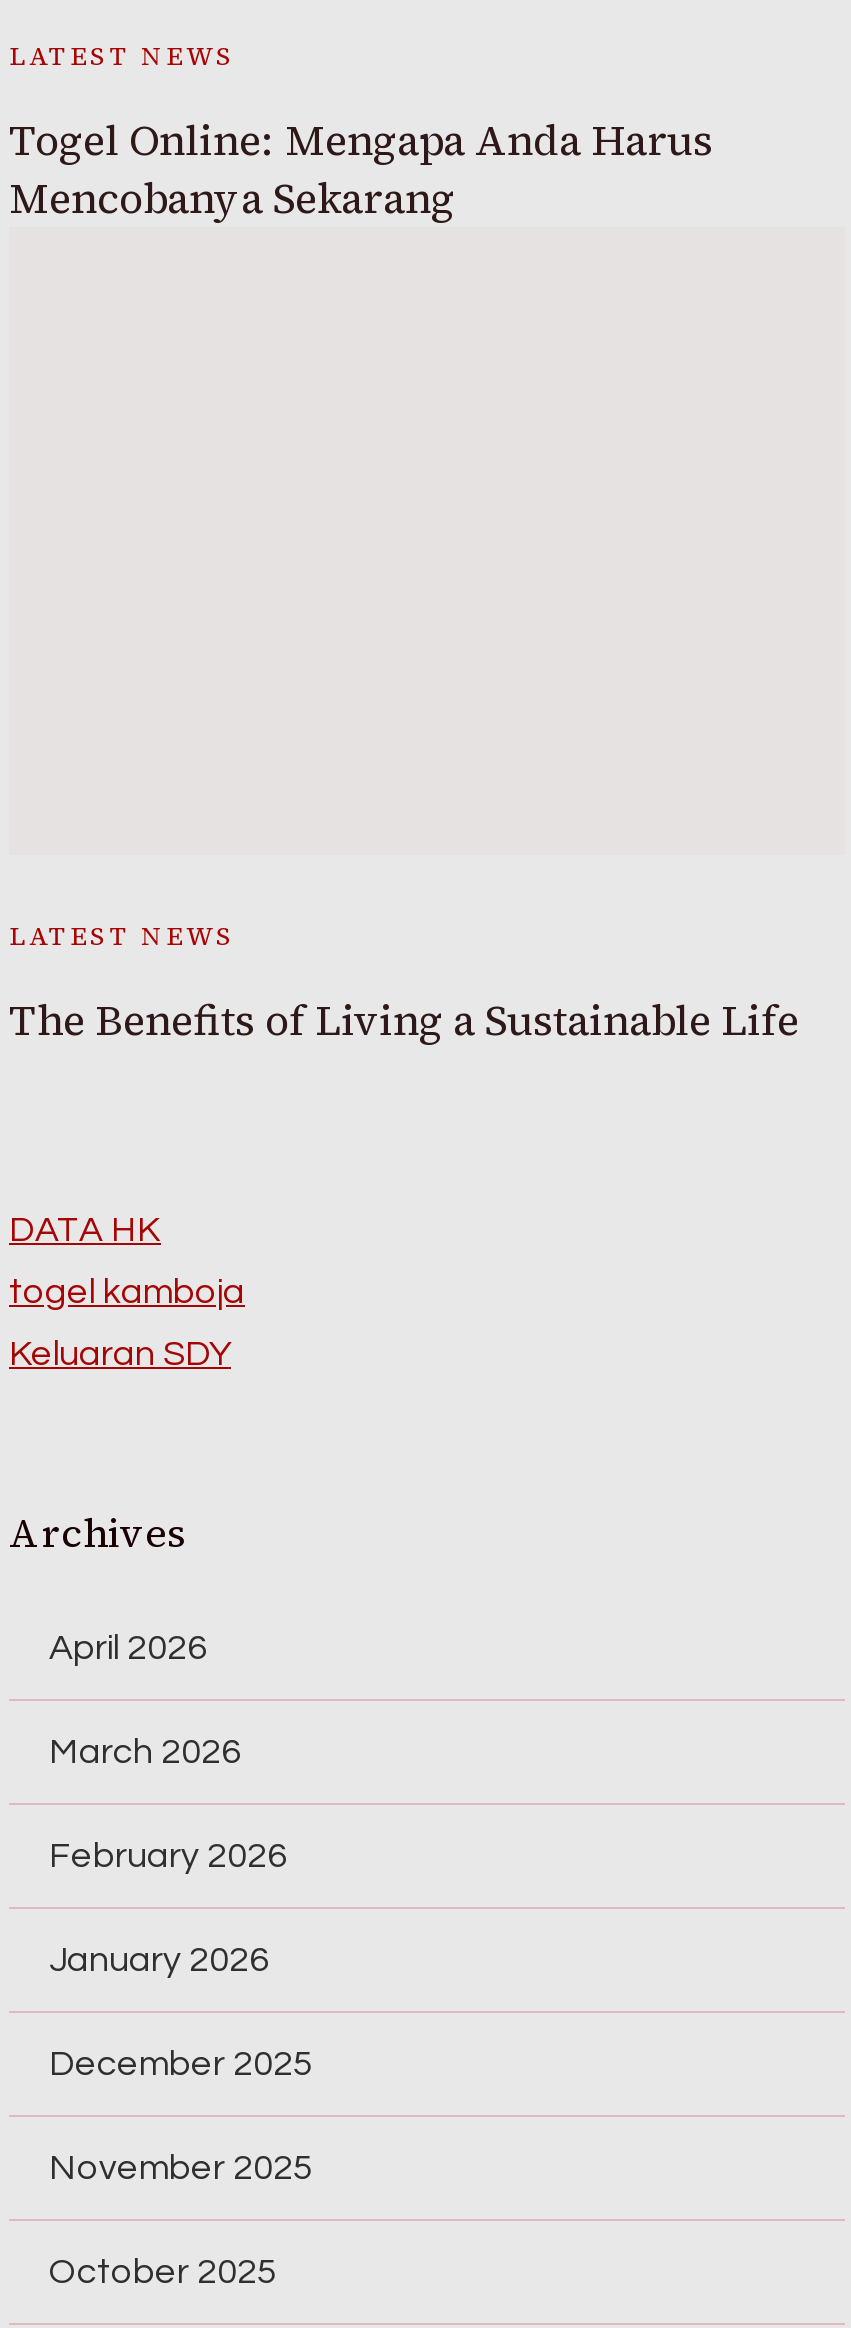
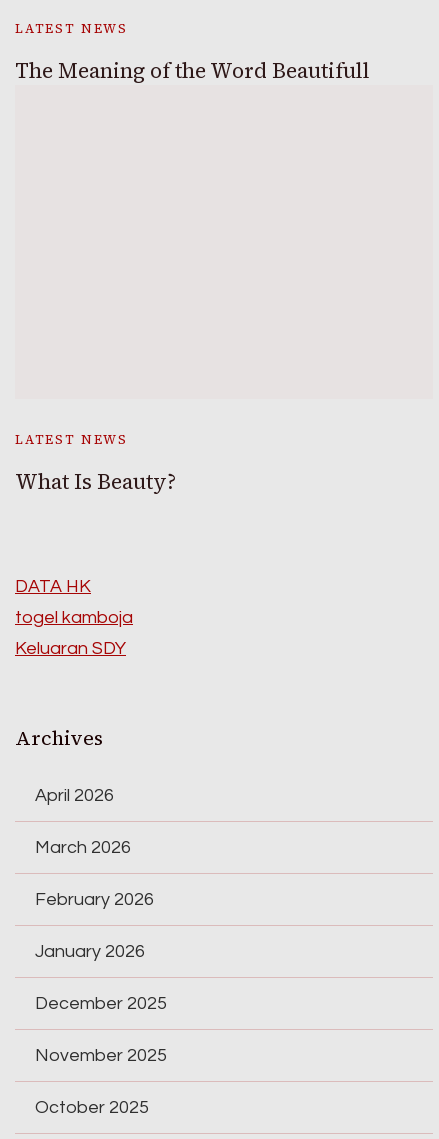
- Togel Online: Mengapa Anda Harus
- Mencobanya Sekarang
+ The Meaning of the Word Beautifull

- The Benefits of Living a Sustainable Life
+ What Is Beauty?
